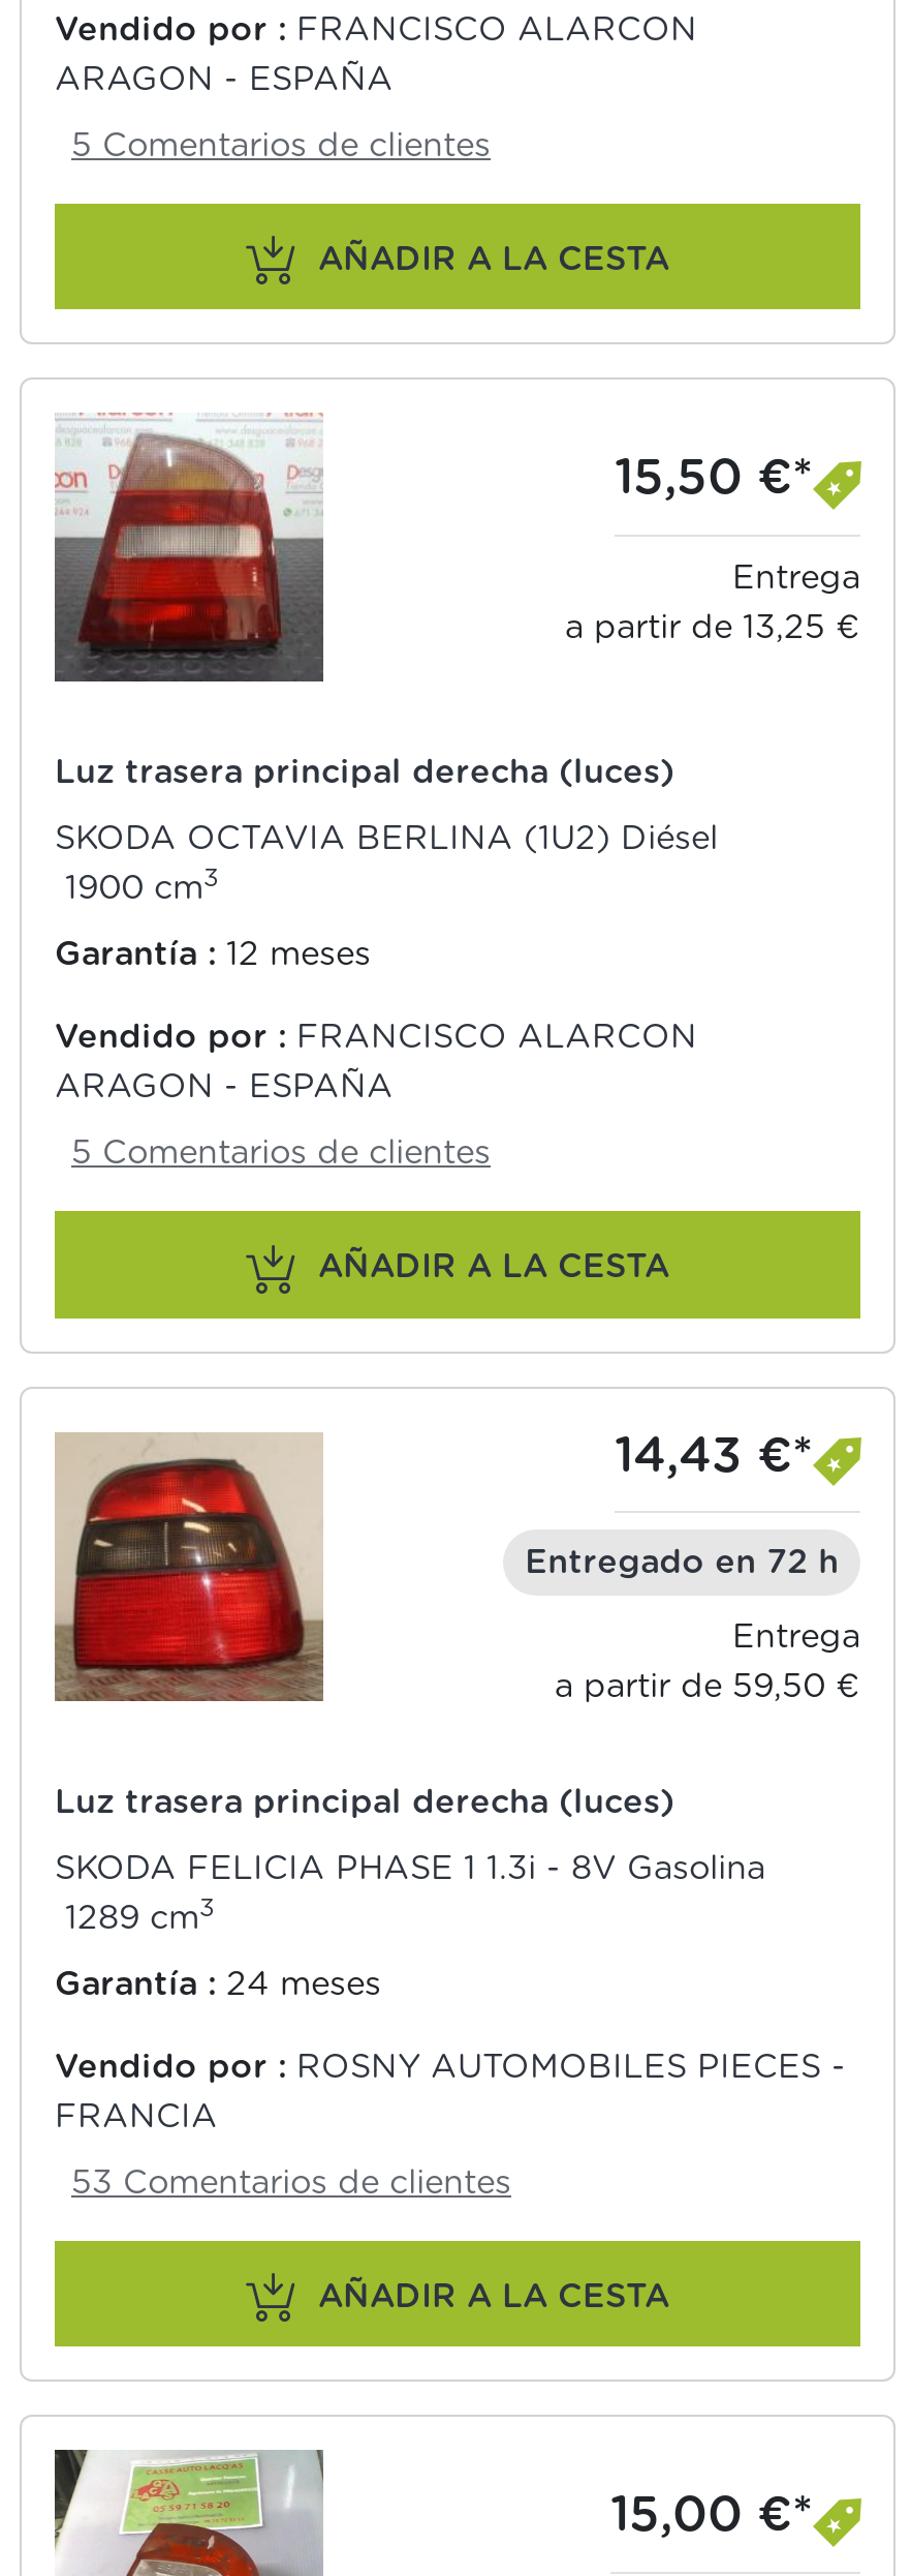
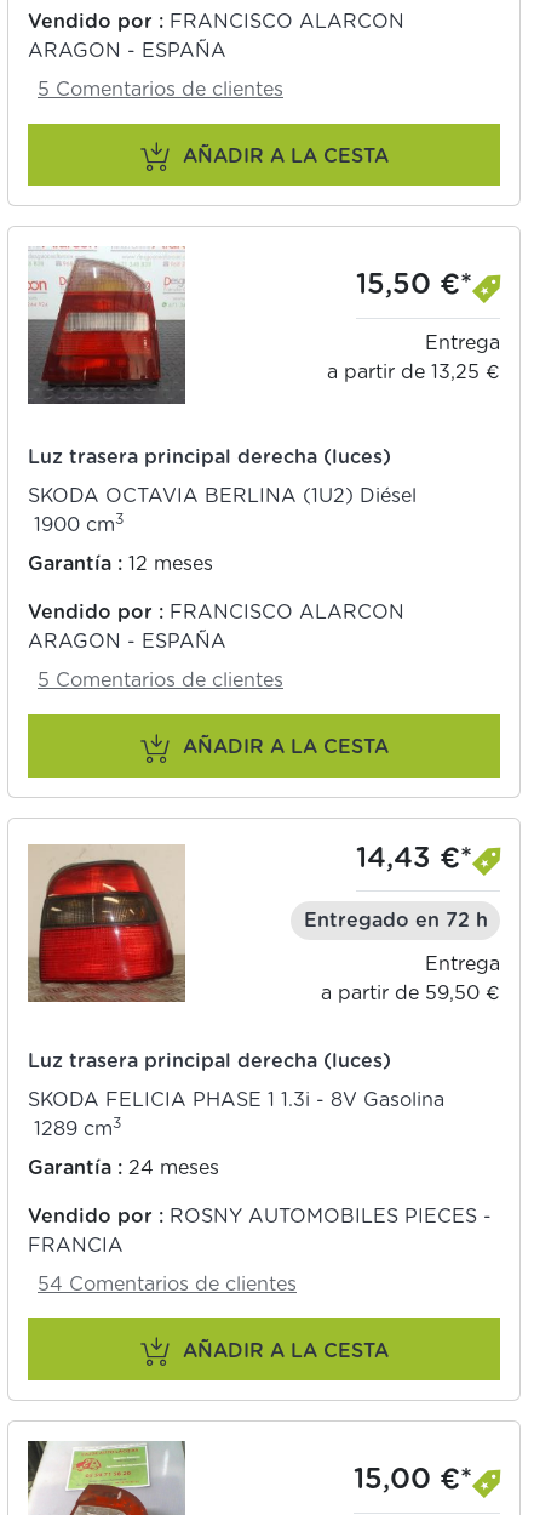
- 53 Comentarios de clientes
+ 54 Comentarios de clientes
